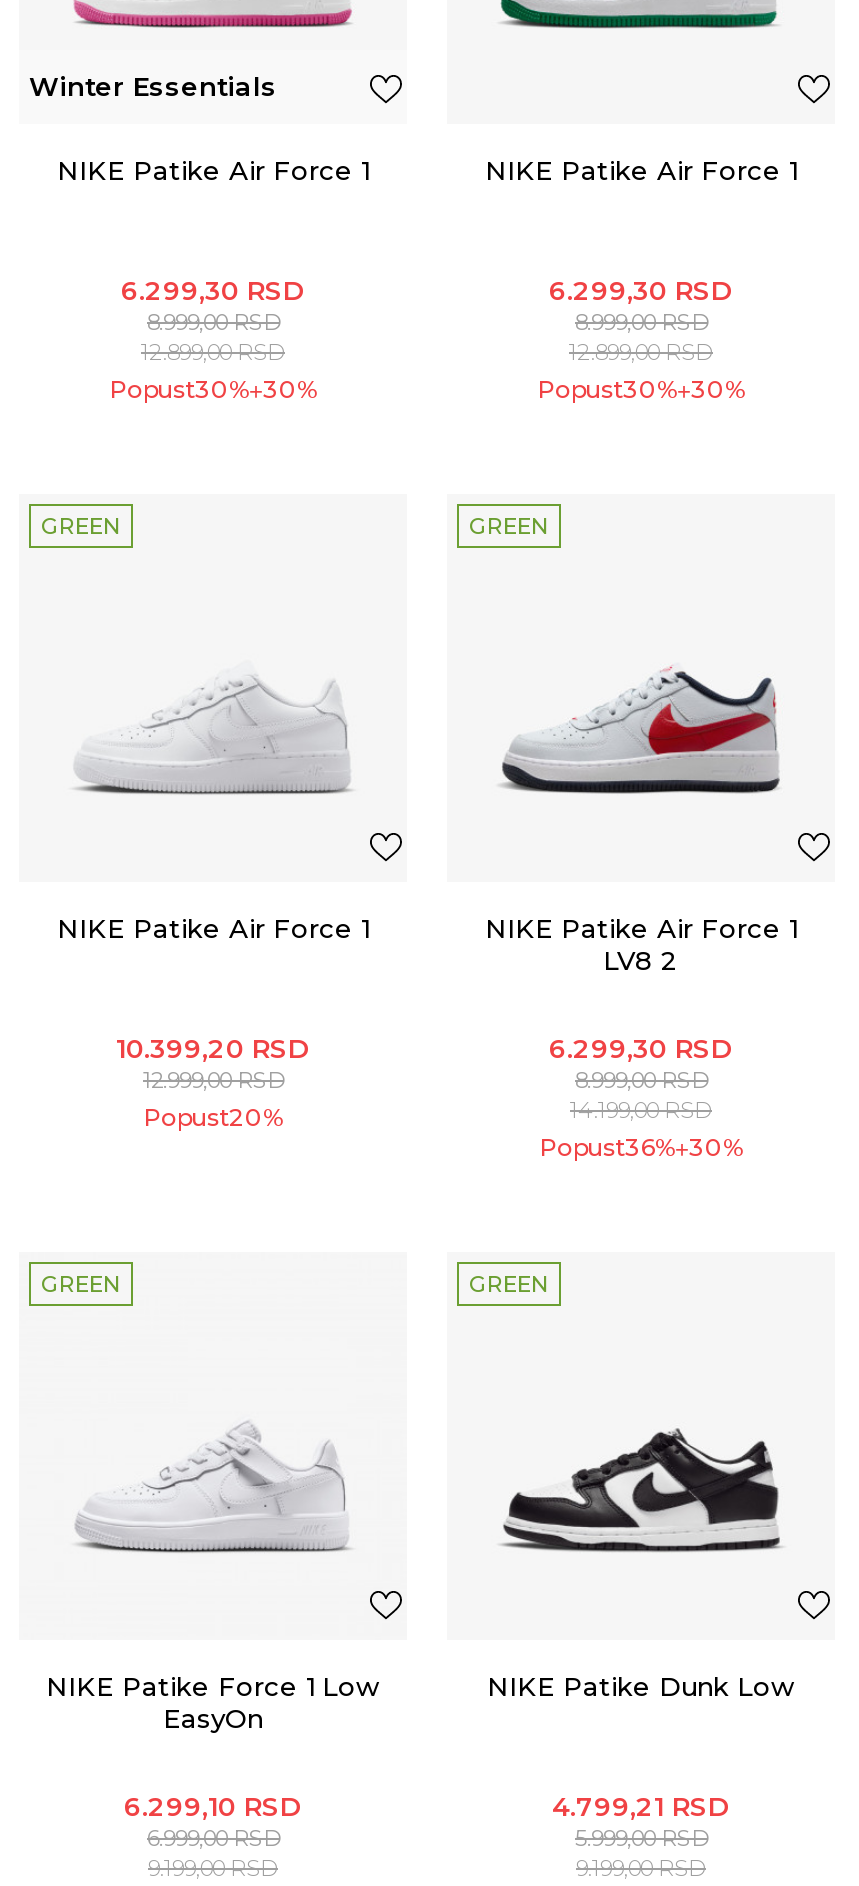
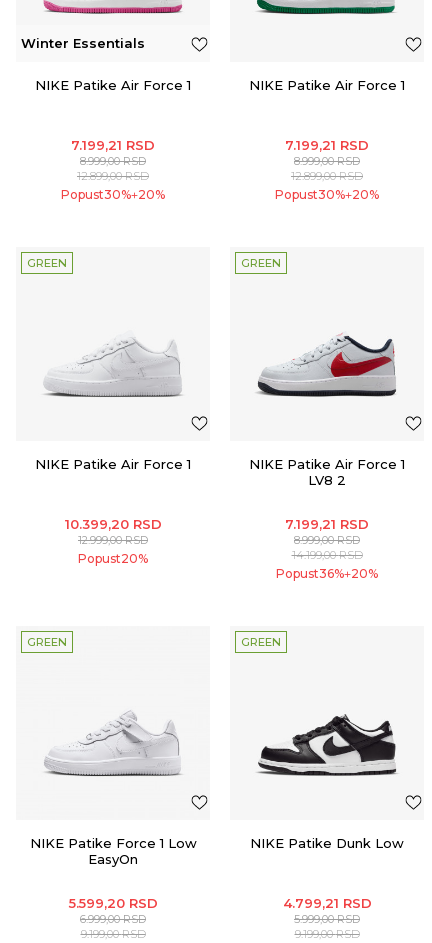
- 6.299,30 RSD
+ 7.199,21 RSD

- 6.299,30 RSD
+ 7.199,21 RSD

- Popust30%+30%
+ Popust30%+20%

- Popust30%+30%
+ Popust30%+20%

- 6.299,30 RSD
+ 7.199,21 RSD

- Popust36%+30%
+ Popust36%+20%

- 6.299,10 RSD
+ 5.599,20 RSD
